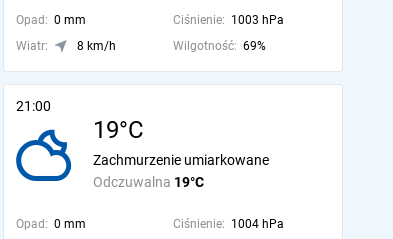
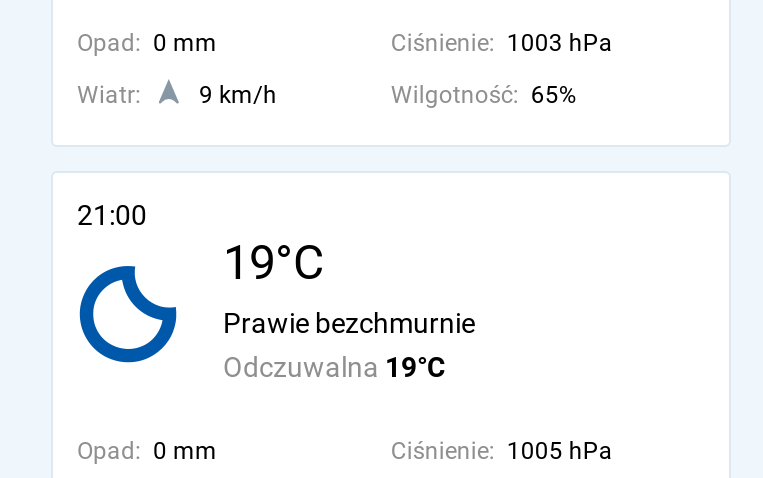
- 8 km/h
+ 9 km/h

- Wilgotność: 69%
+ Wilgotność: 65%

- [image]
- Zachmurzenie umiarkowane
+ [image]
+ Prawie bezchmurnie

- Ciśnienie: 1004 hPa
+ Ciśnienie: 1005 hPa
